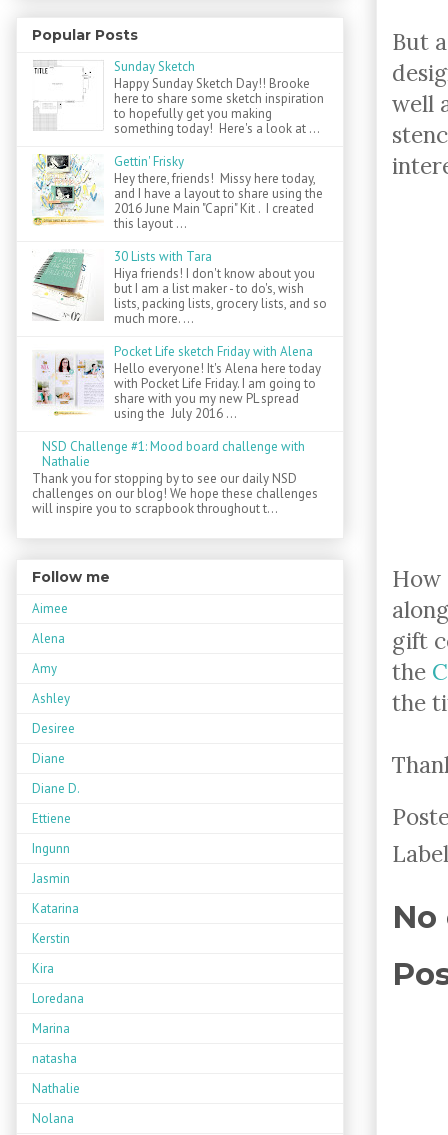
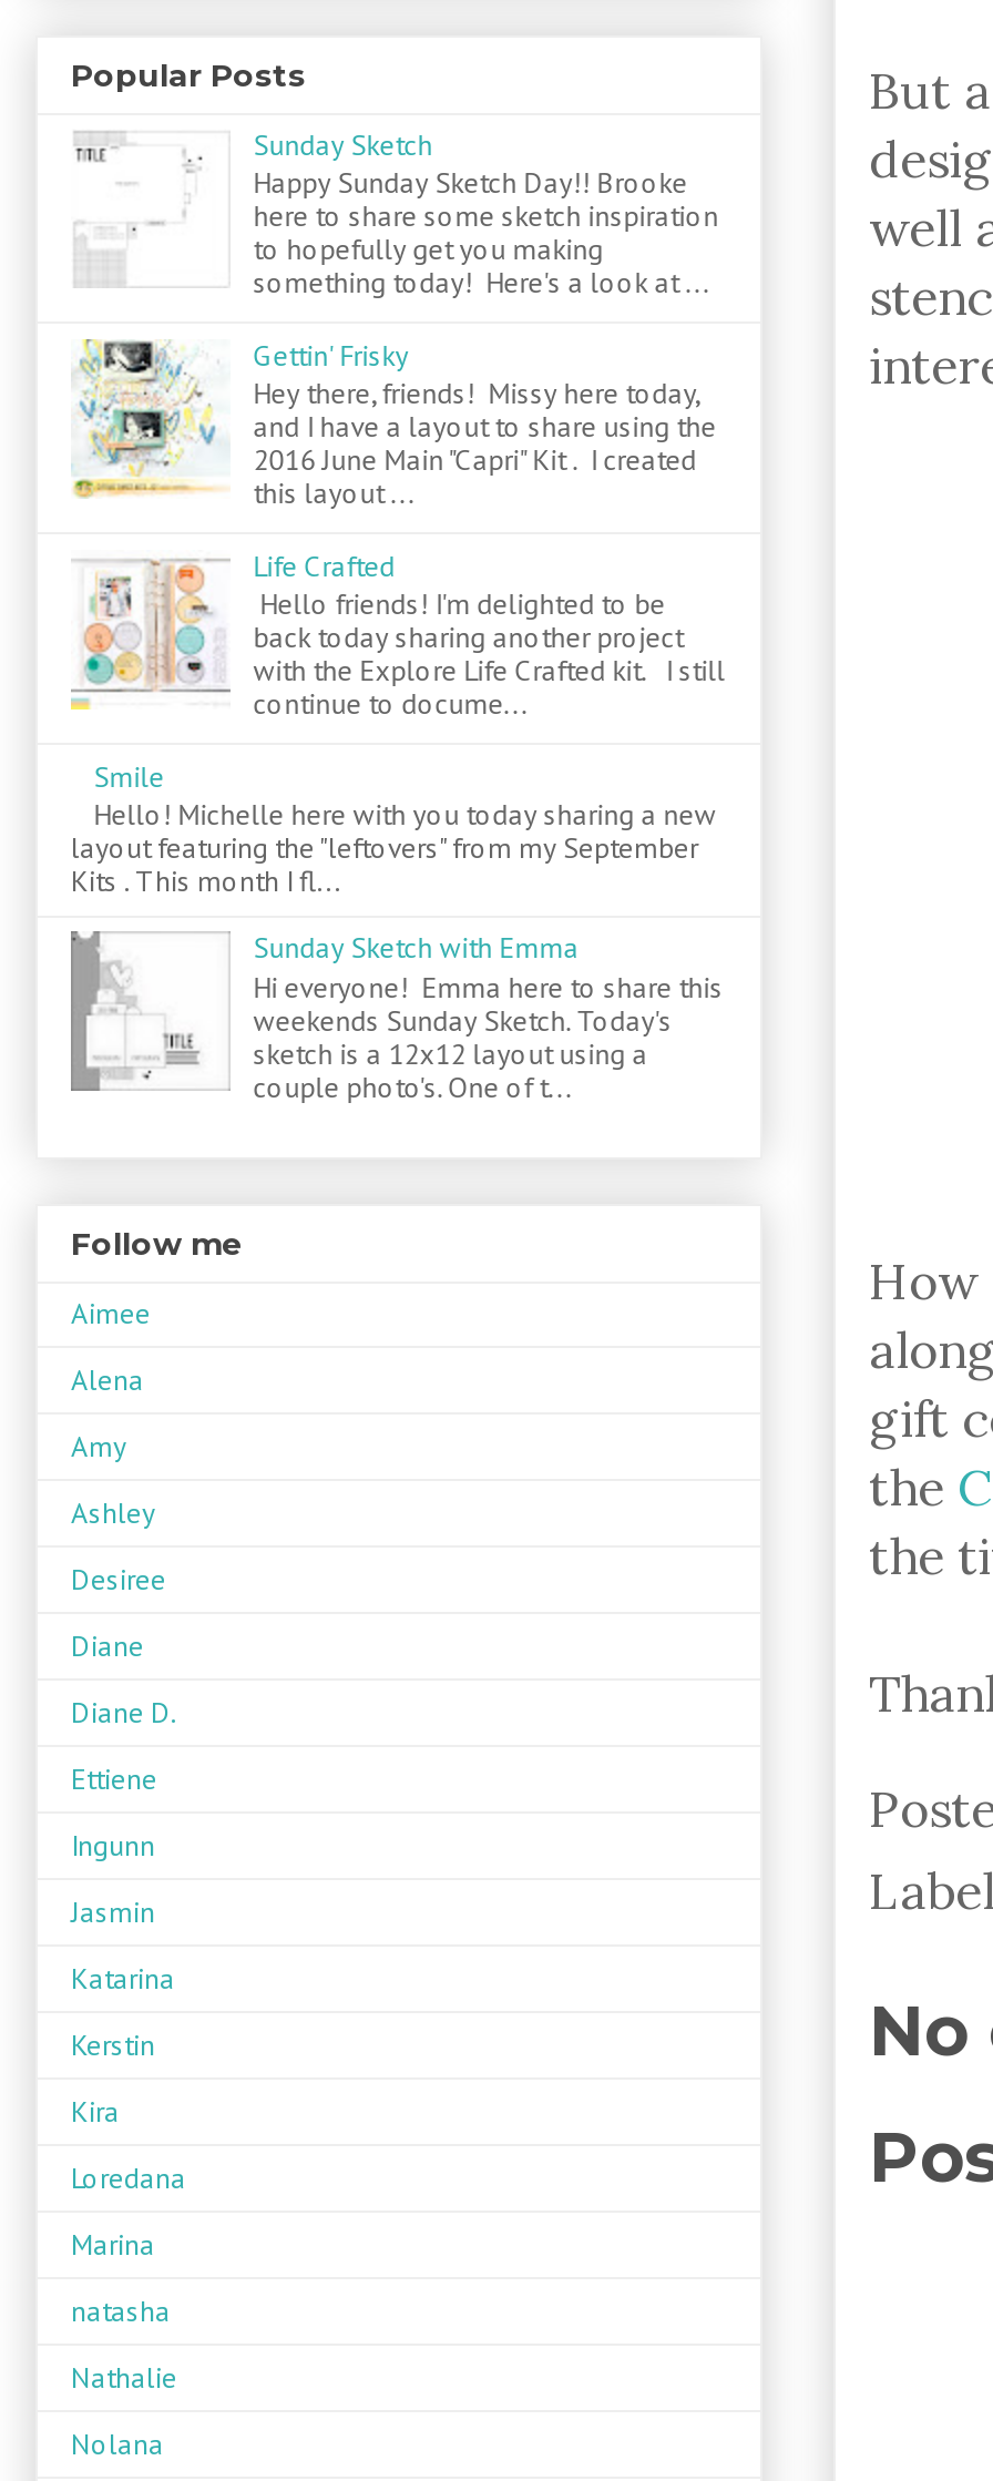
- [image]
- 30 Lists with Tara
- Hiya friends! I don't know about you
- but I am a list maker - to do's, wish
- lists, packing lists, grocery lists, and so
- much more. ...
+ [image]
+ Life Crafted
+ Hello friends! I'm delighted to be
+ back today sharing another project
+ with the Explore Life Crafted kit. I still
+ continue to docume...

- Pocket Life sketch Friday with Alena
- Hello everyone! It's Alena here today
- with Pocket Life Friday. I am going to
- share with you my new PL spread
- using the July 2016 ...
+ Smile
+ Hello! Michelle here with you today sharing a new
+ layout featuring the "leftovers" from my September
+ Kits . This month I fl...

- NSD Challenge #1: Mood board challenge with
- Nathalie
- Thank you for stopping by to see our daily NSD
- challenges on our blog! We hope these challenges
- will inspire you to scrapbook throughout t...
+ Sunday Sketch with Emma
+ Hi everyone! Emma here to share this
+ weekends Sunday Sketch. Today's
+ sketch is a 12x12 layout using a
+ couple photo's. One of t...
